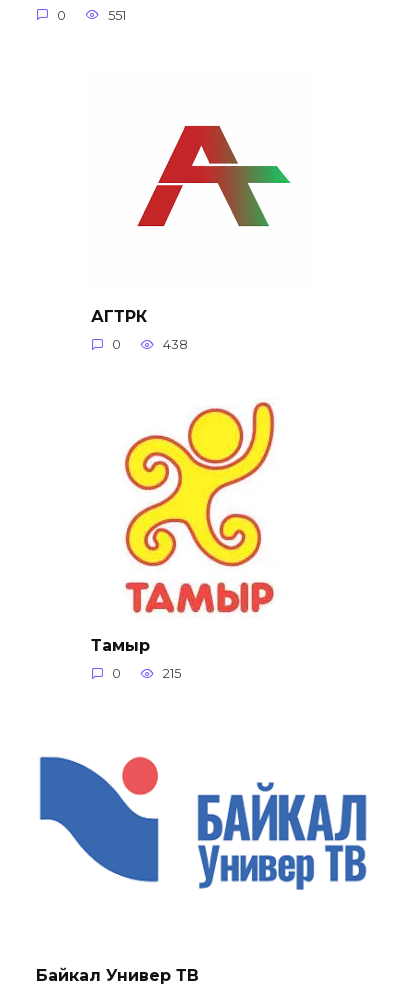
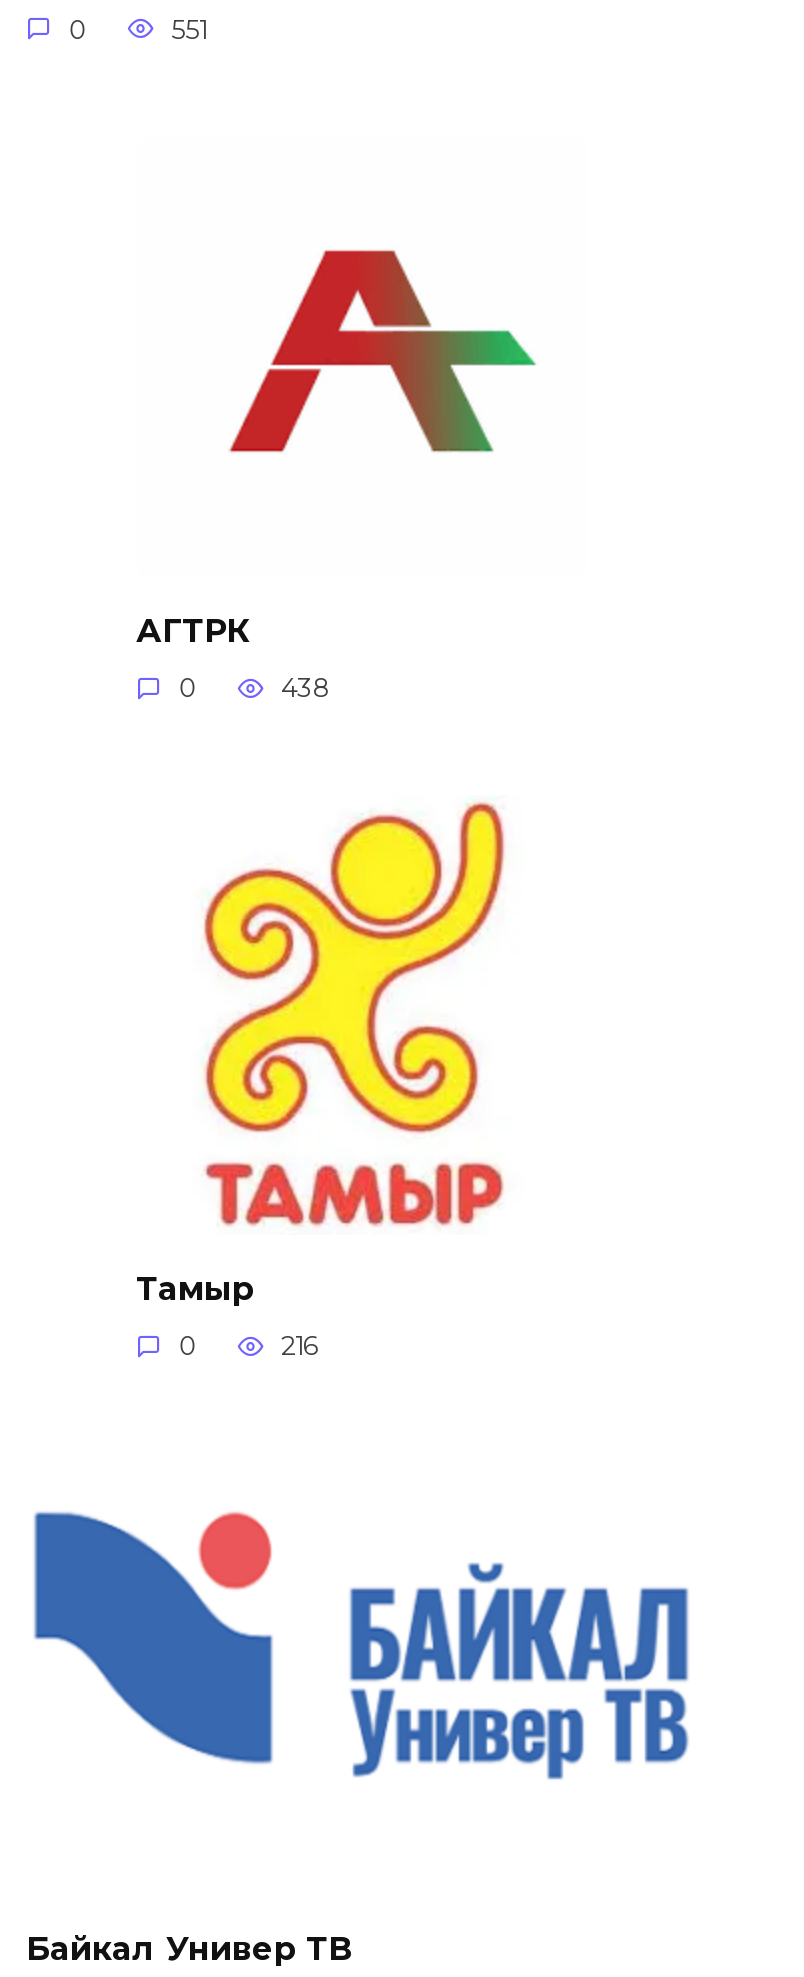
- 215
+ 216
